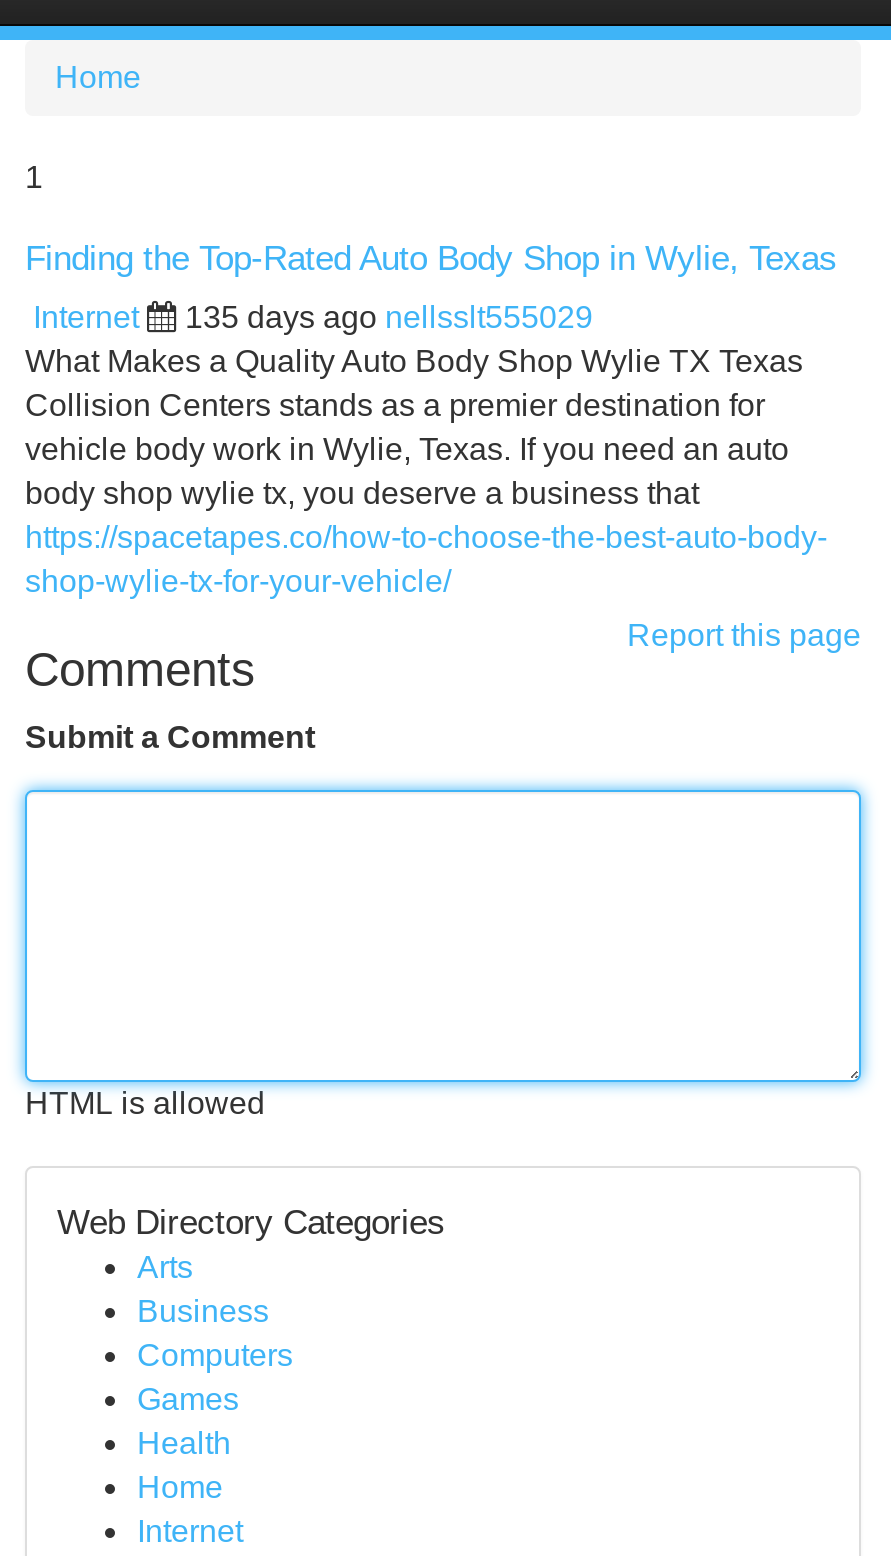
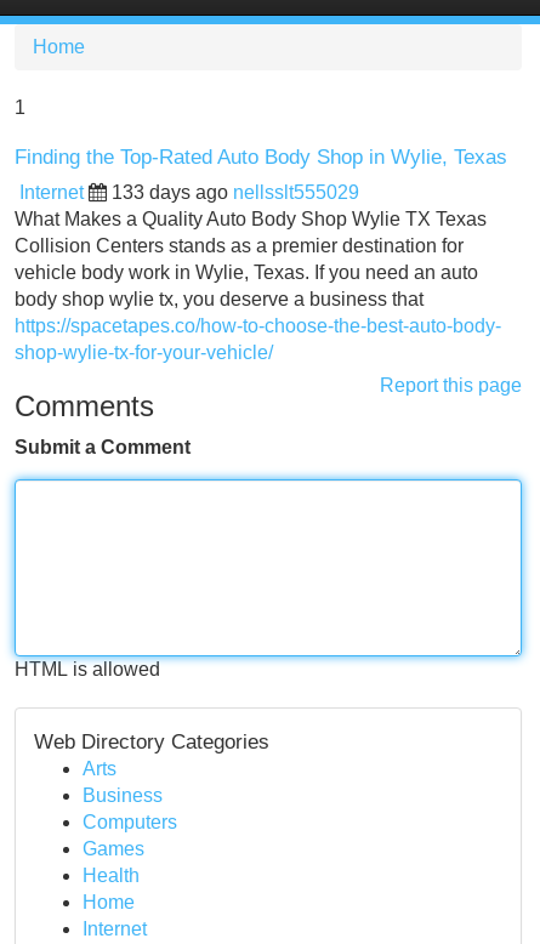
- 135 days ago nellsslt555029
+ 133 days ago nellsslt555029
